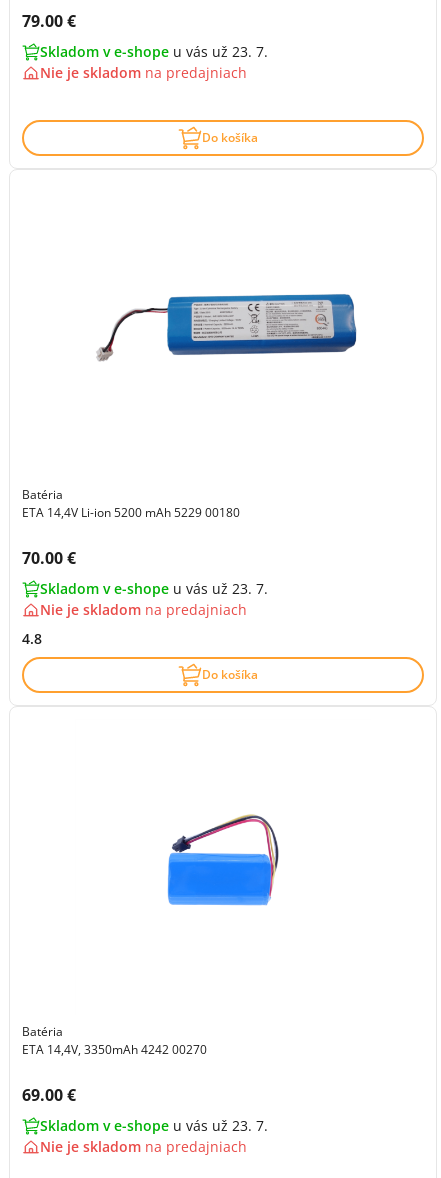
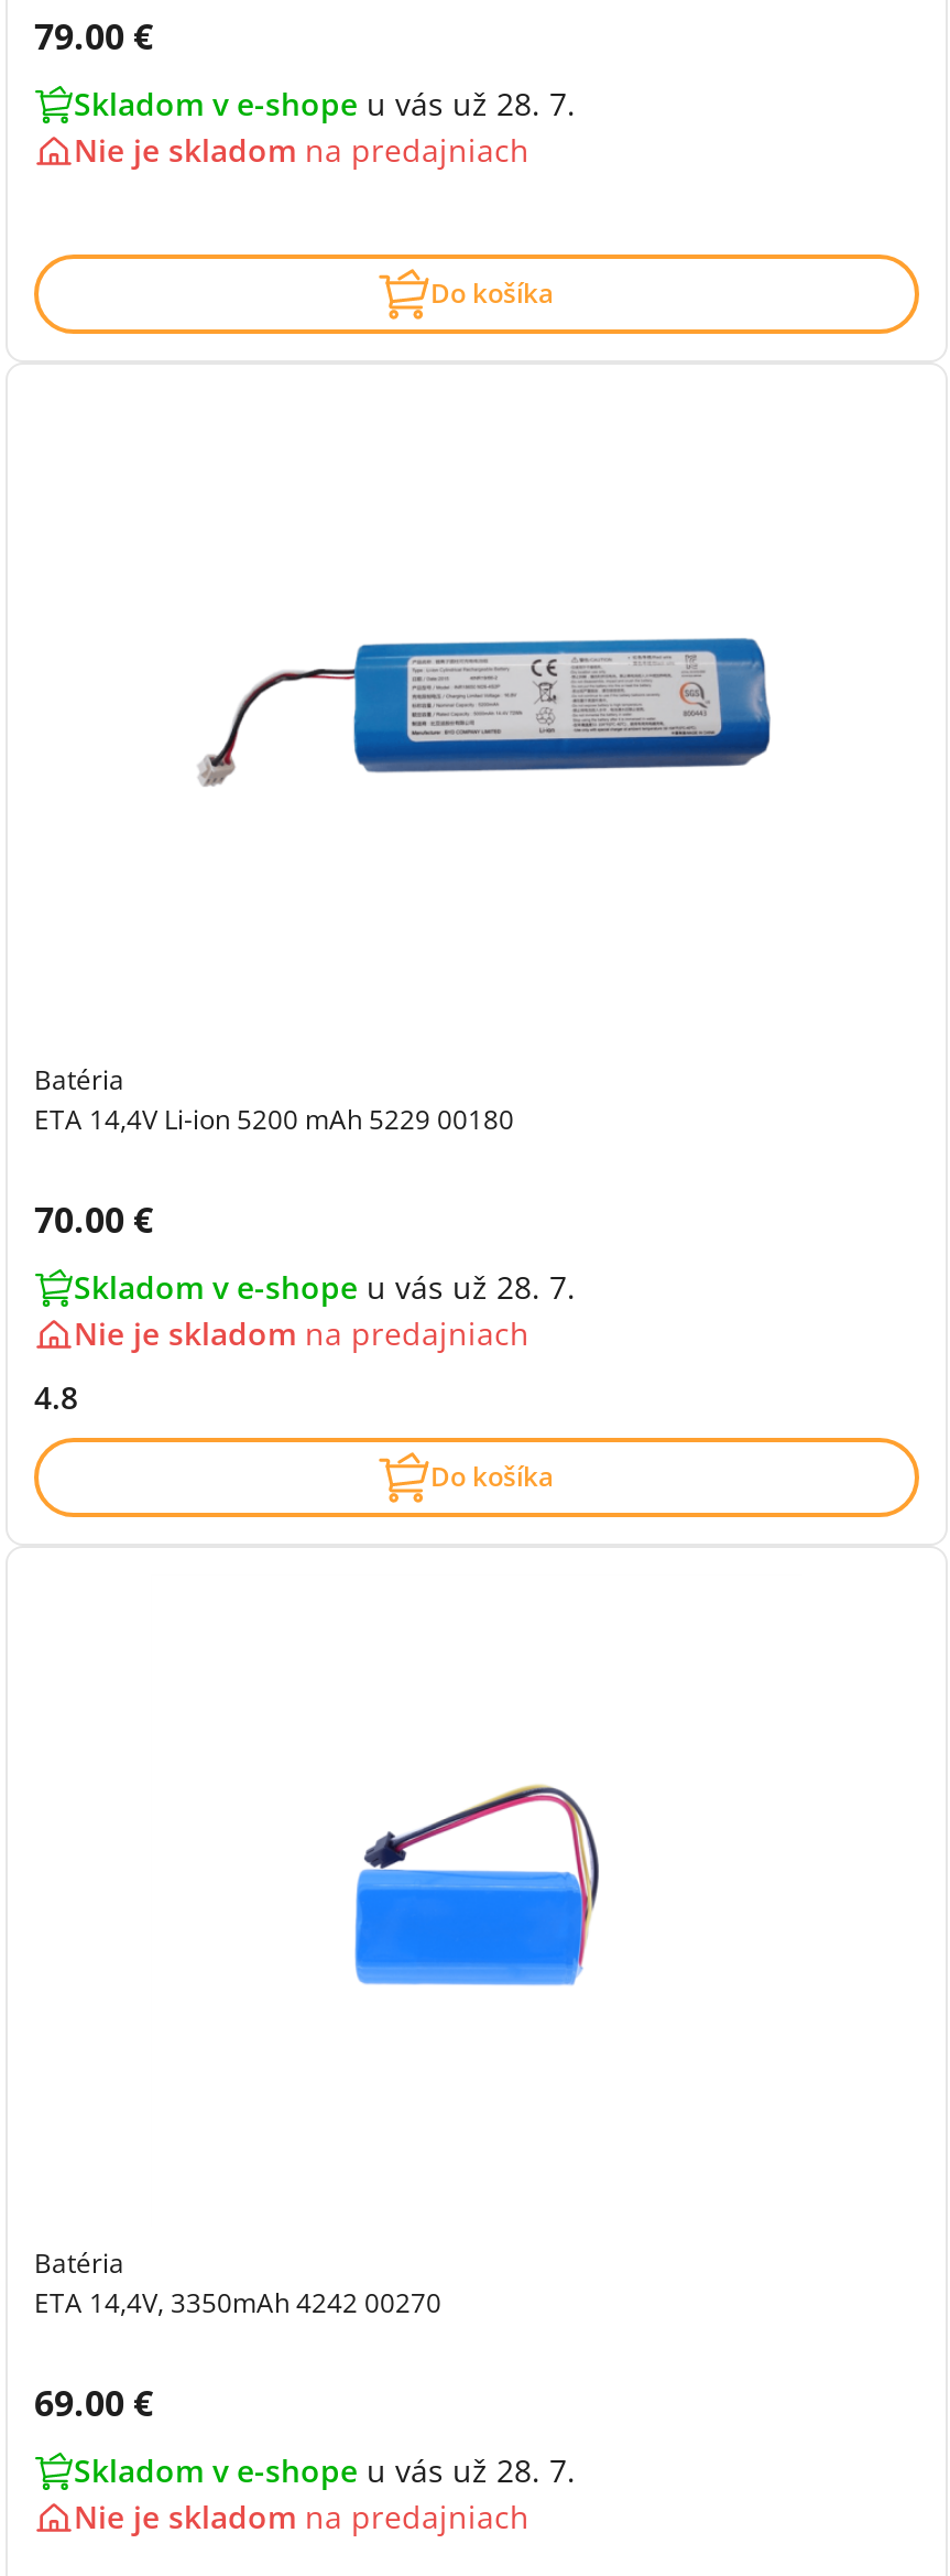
- Skladom v e-shope u vás už 23. 7.
+ Skladom v e-shope u vás už 28. 7.

- Skladom v e-shope u vás už 23. 7.
+ Skladom v e-shope u vás už 28. 7.

- Skladom v e-shope u vás už 23. 7.
+ Skladom v e-shope u vás už 28. 7.
